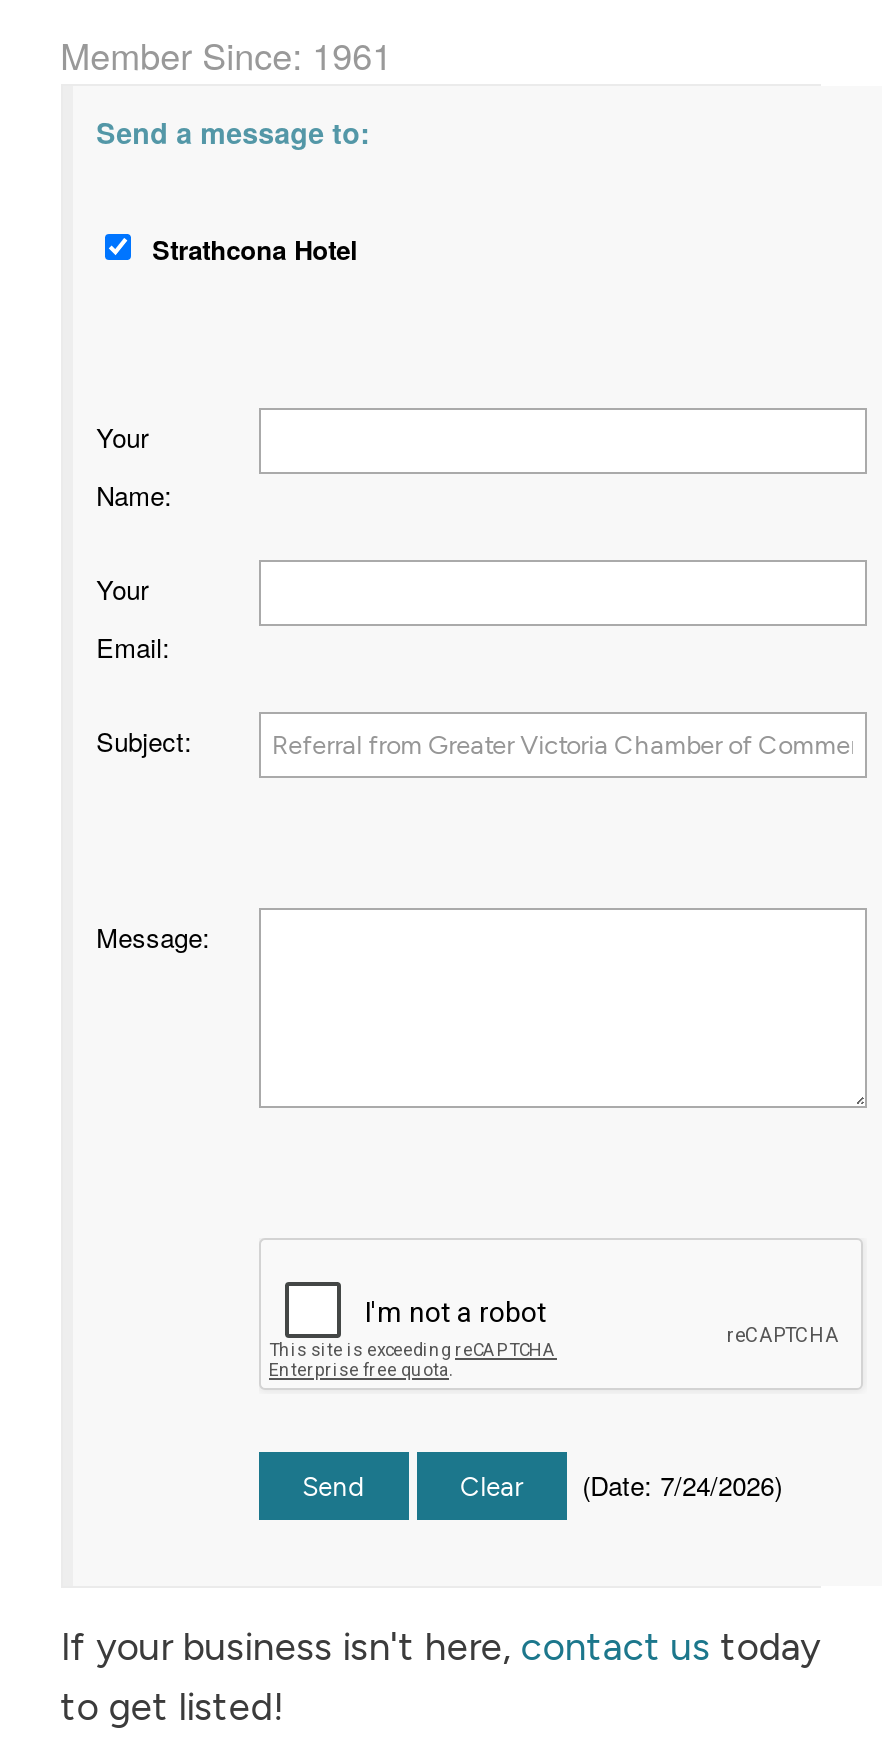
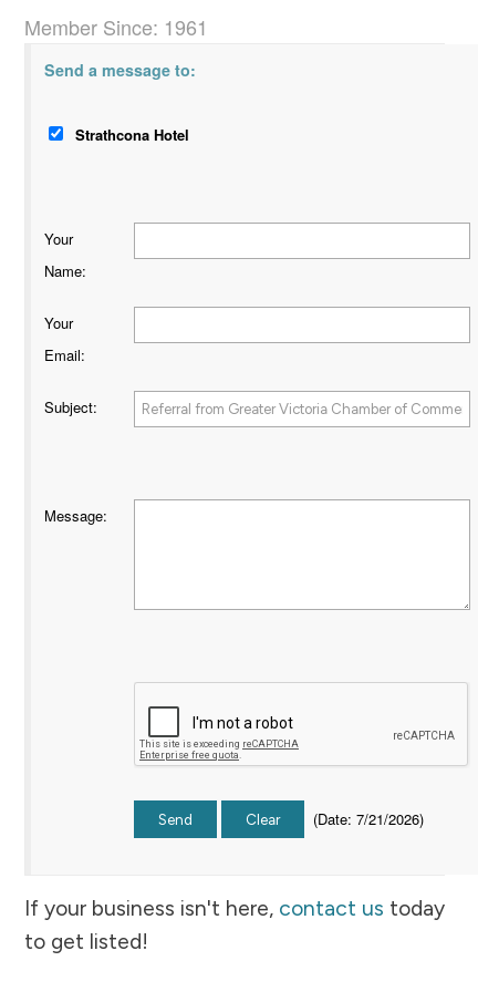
- (Date: 7/24/2026)
+ (Date: 7/21/2026)
